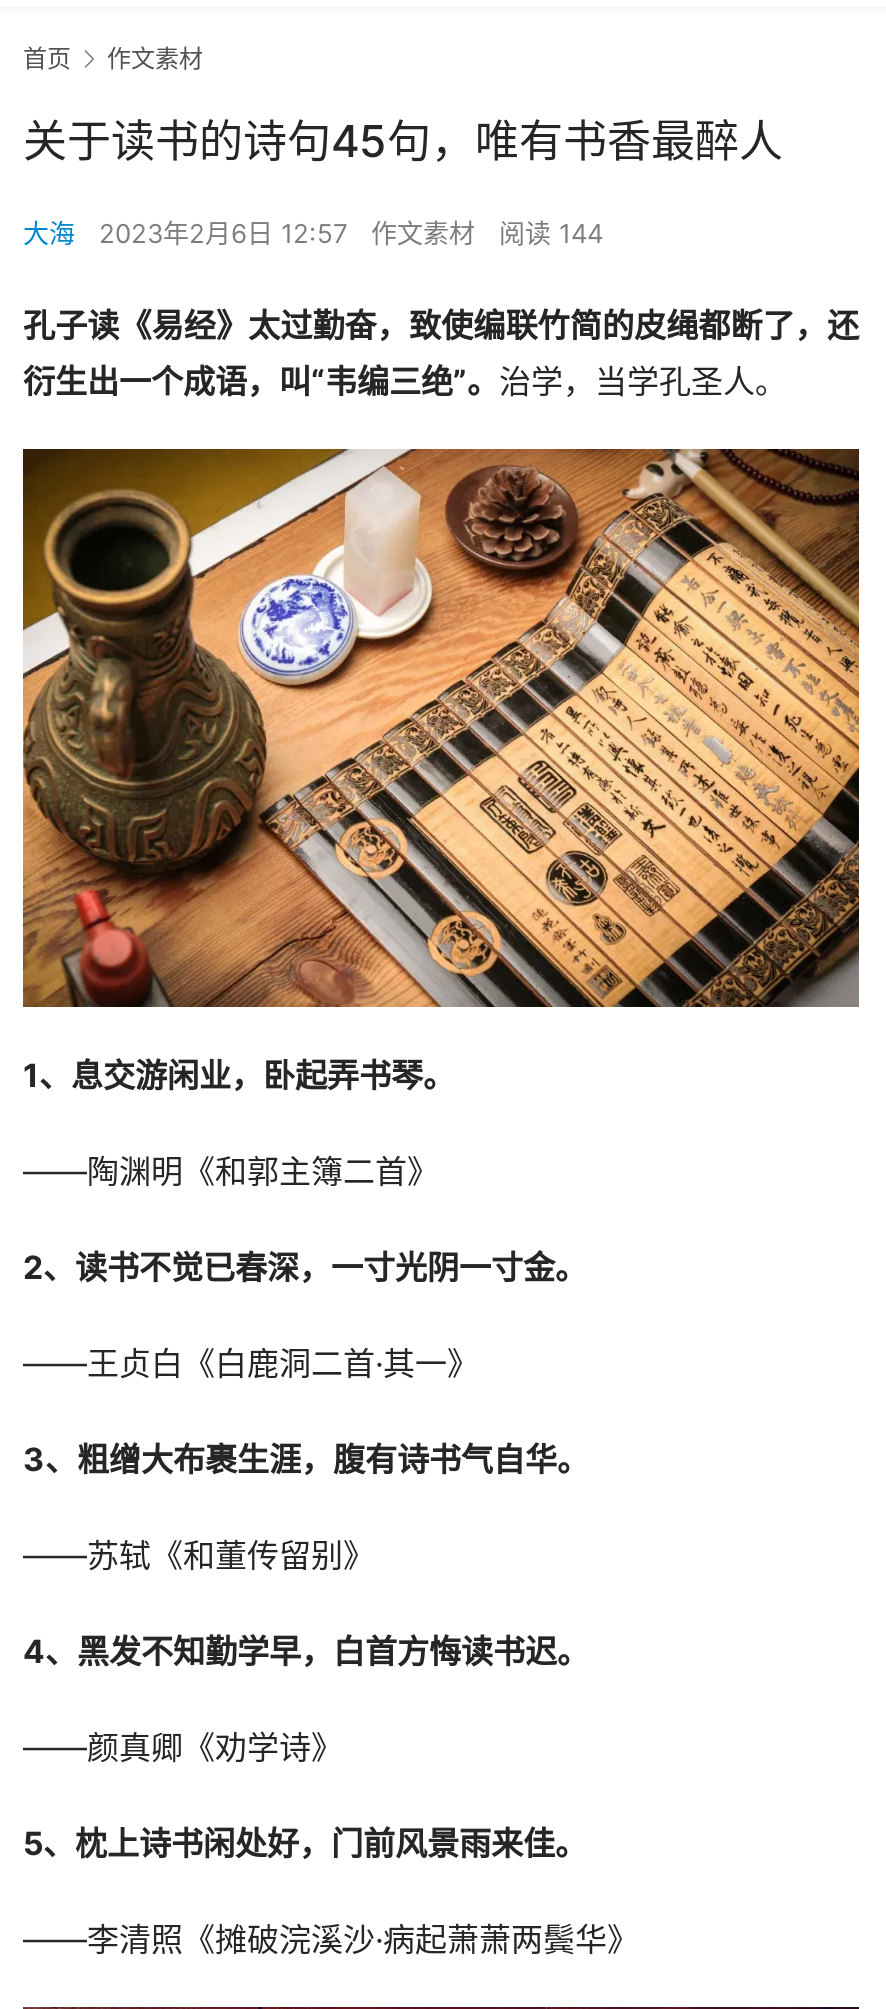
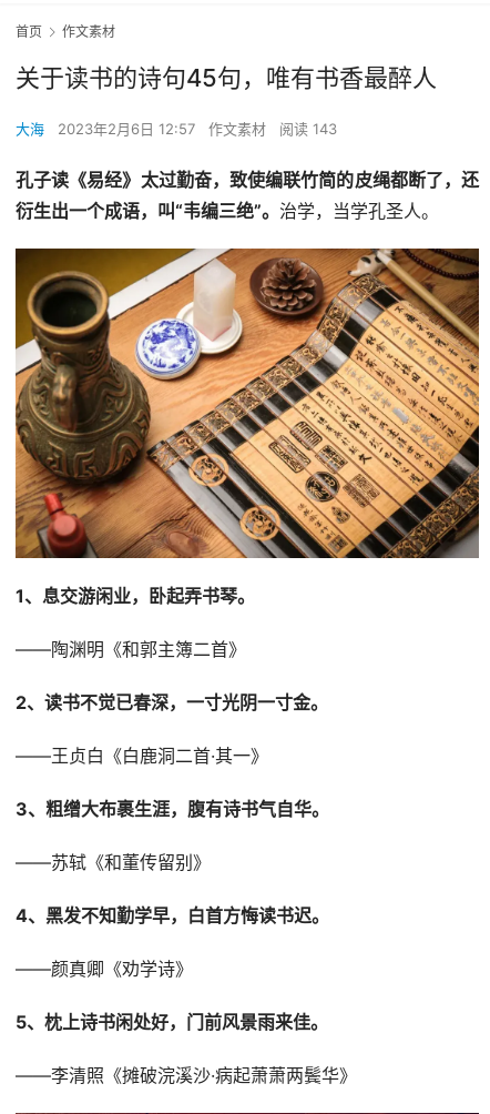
- 大海 2023年2月6日 12:57 作文素材 阅读 144
+ 大海 2023年2月6日 12:57 作文素材 阅读 143
